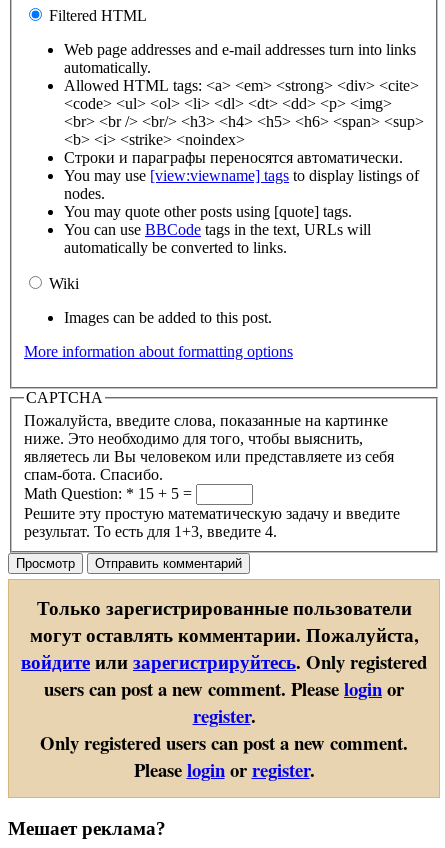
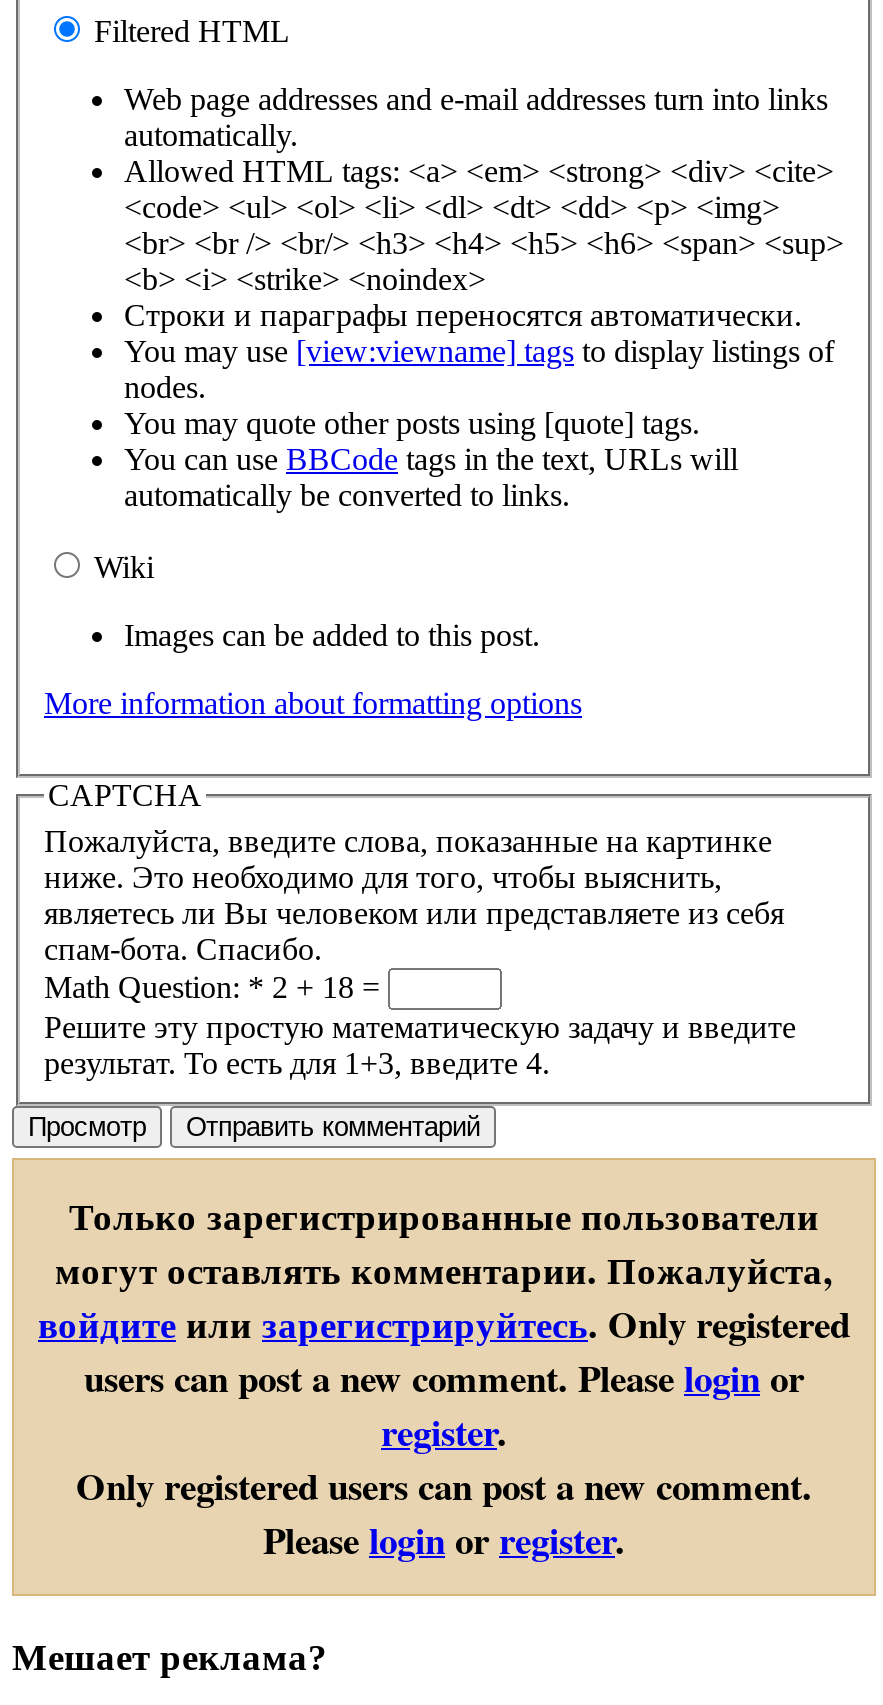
- Math Question: * 15 + 5 =
+ Math Question: * 2 + 18 =
